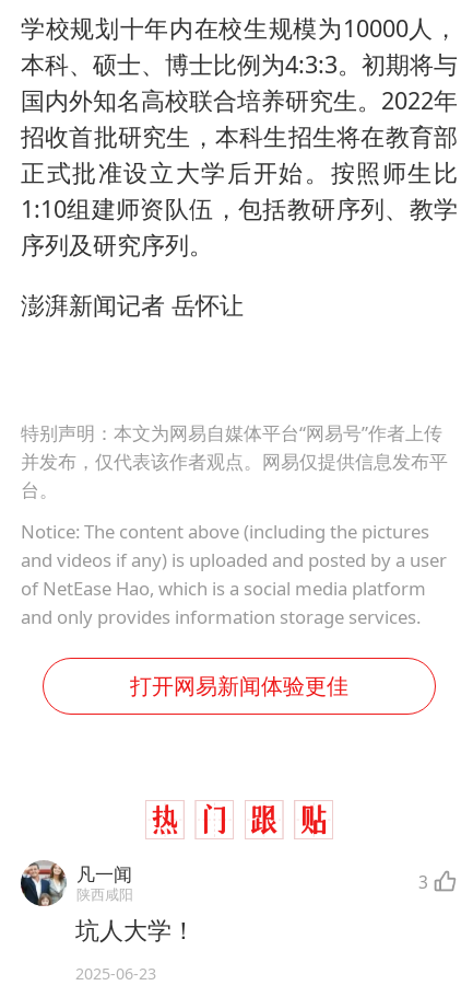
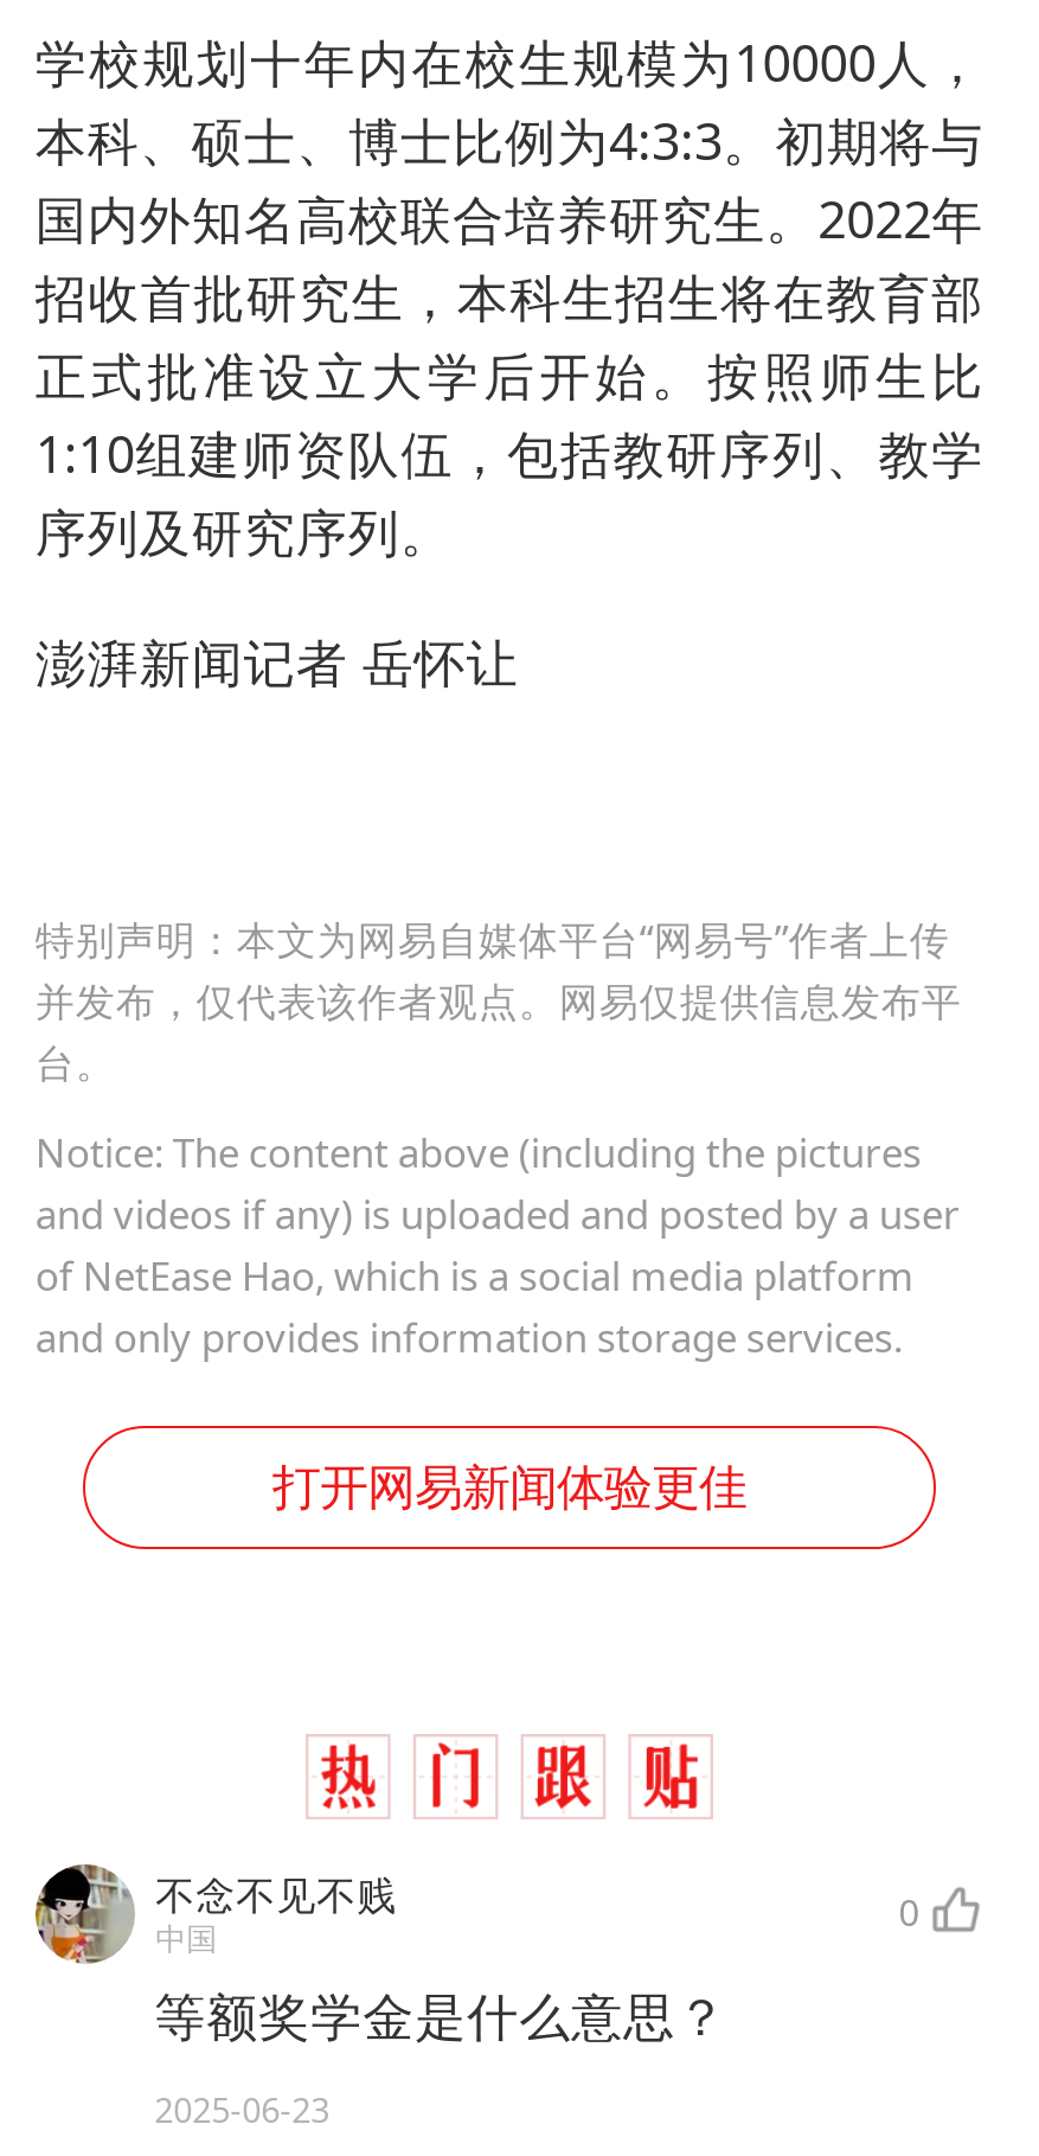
- [image]
- 凡一闻
- 陕西咸阳
- 3
+ [image]
+ 不念不见不贱
+ 中国
+ 0

- 坑人大学！
+ 等额奖学金是什么意思？
